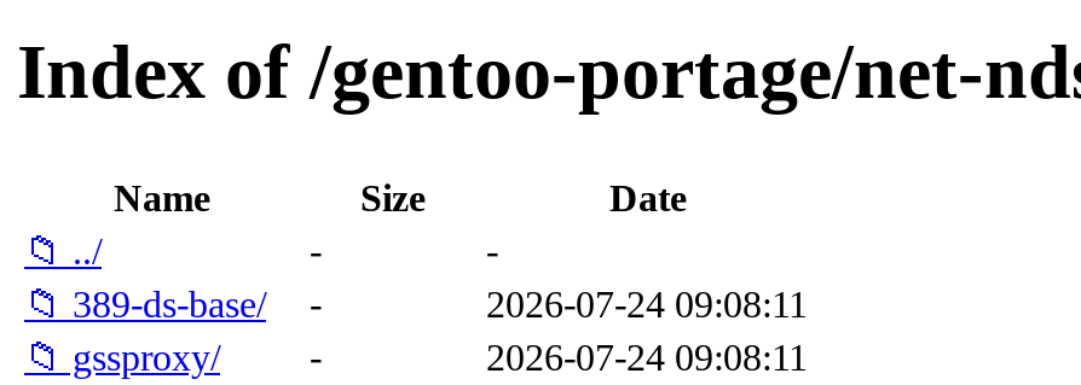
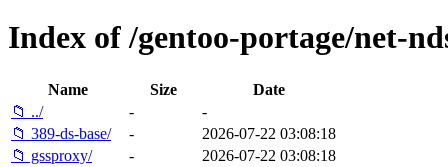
- 2026-07-24 09:08:11
+ 2026-07-22 03:08:18

- 2026-07-24 09:08:11
+ 2026-07-22 03:08:18
